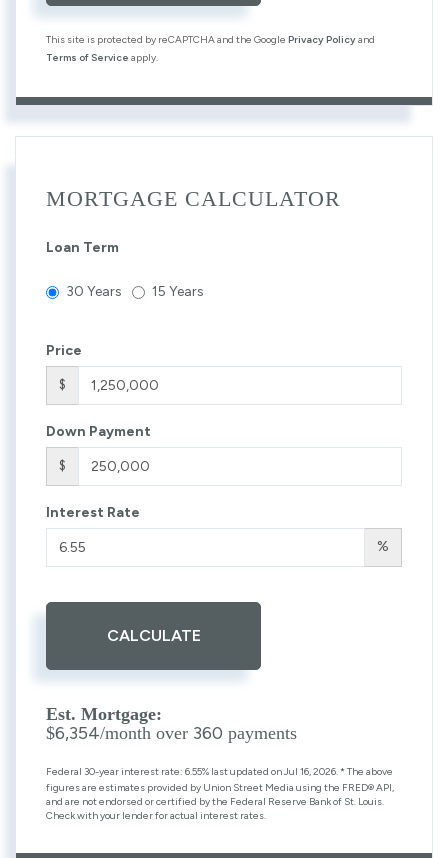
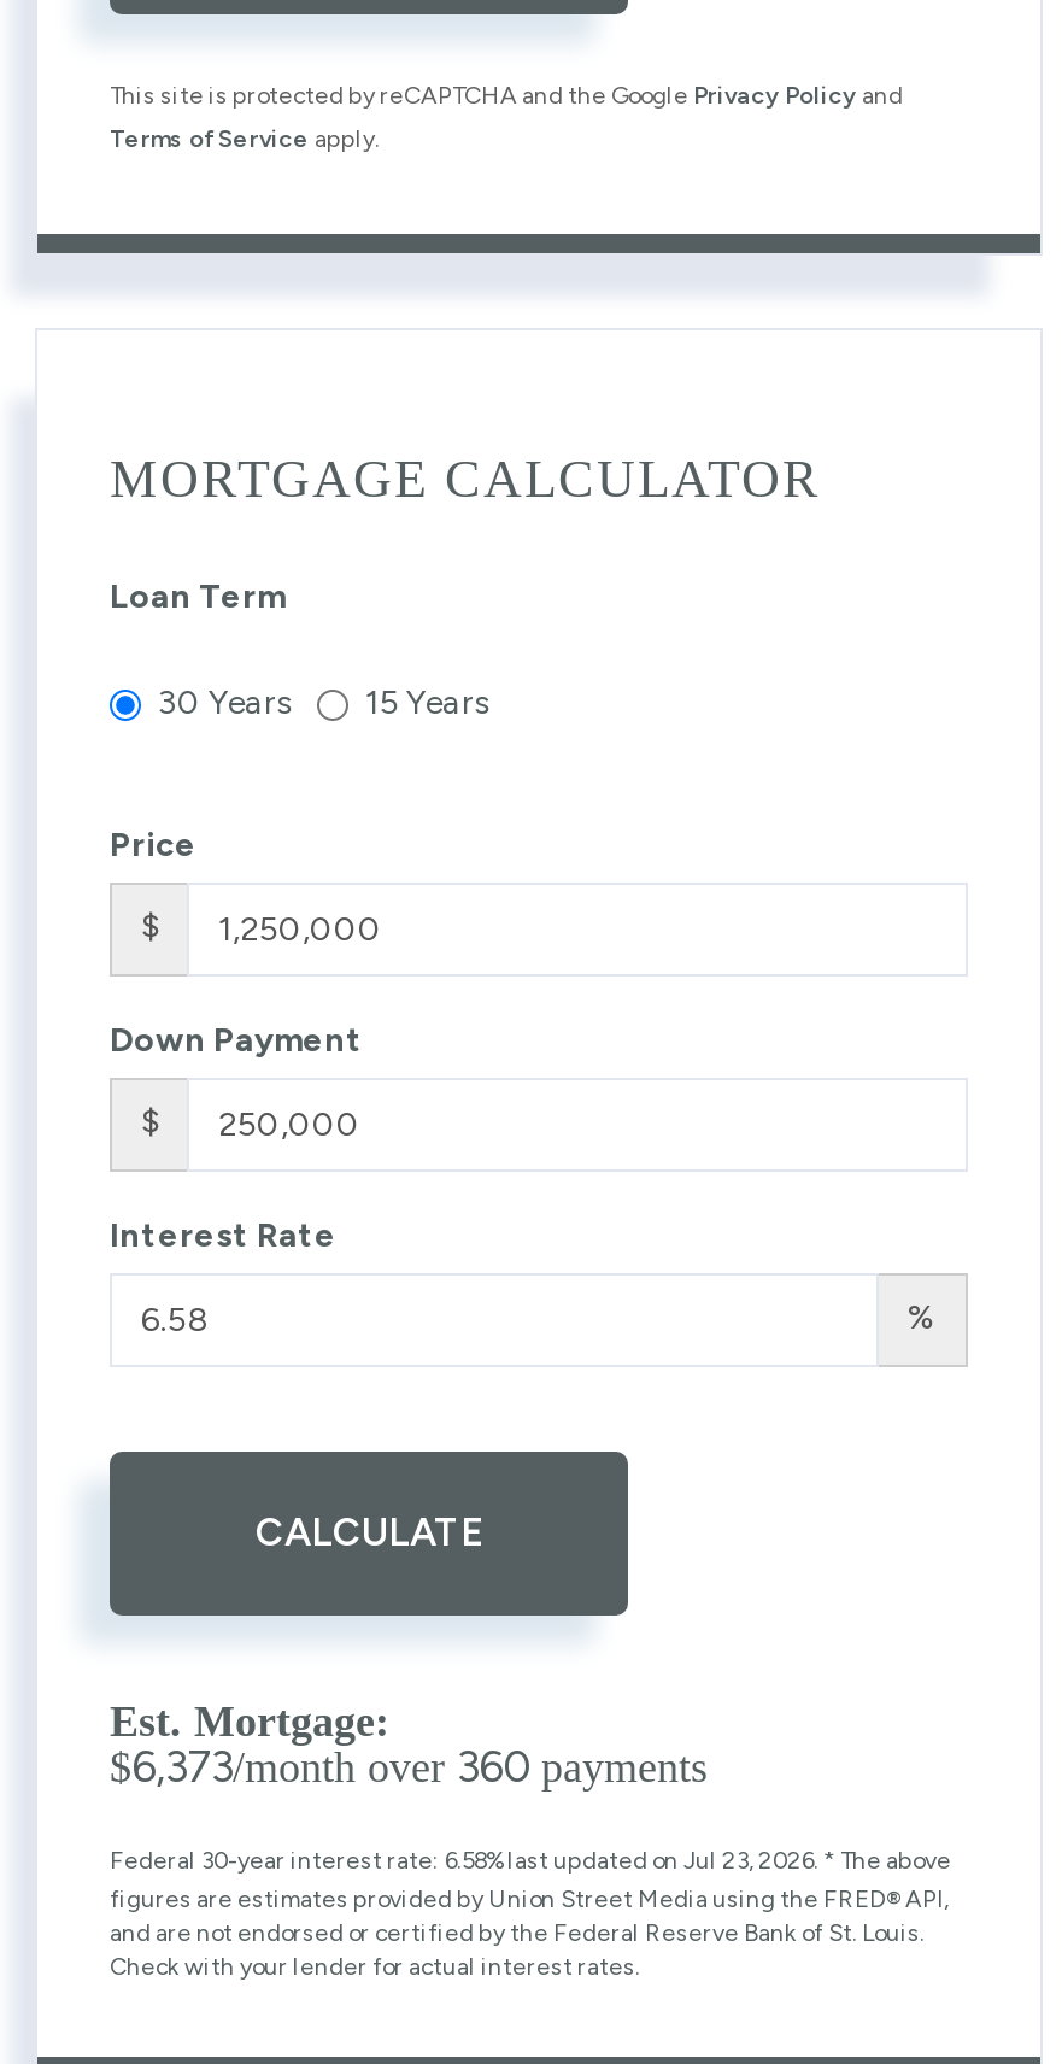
- $6,354/month over 360 payments
+ $6,373/month over 360 payments

- Federal 30-year interest rate: 6.55% last updated on Jul 16, 2026. * The above
+ Federal 30-year interest rate: 6.58% last updated on Jul 23, 2026. * The above
